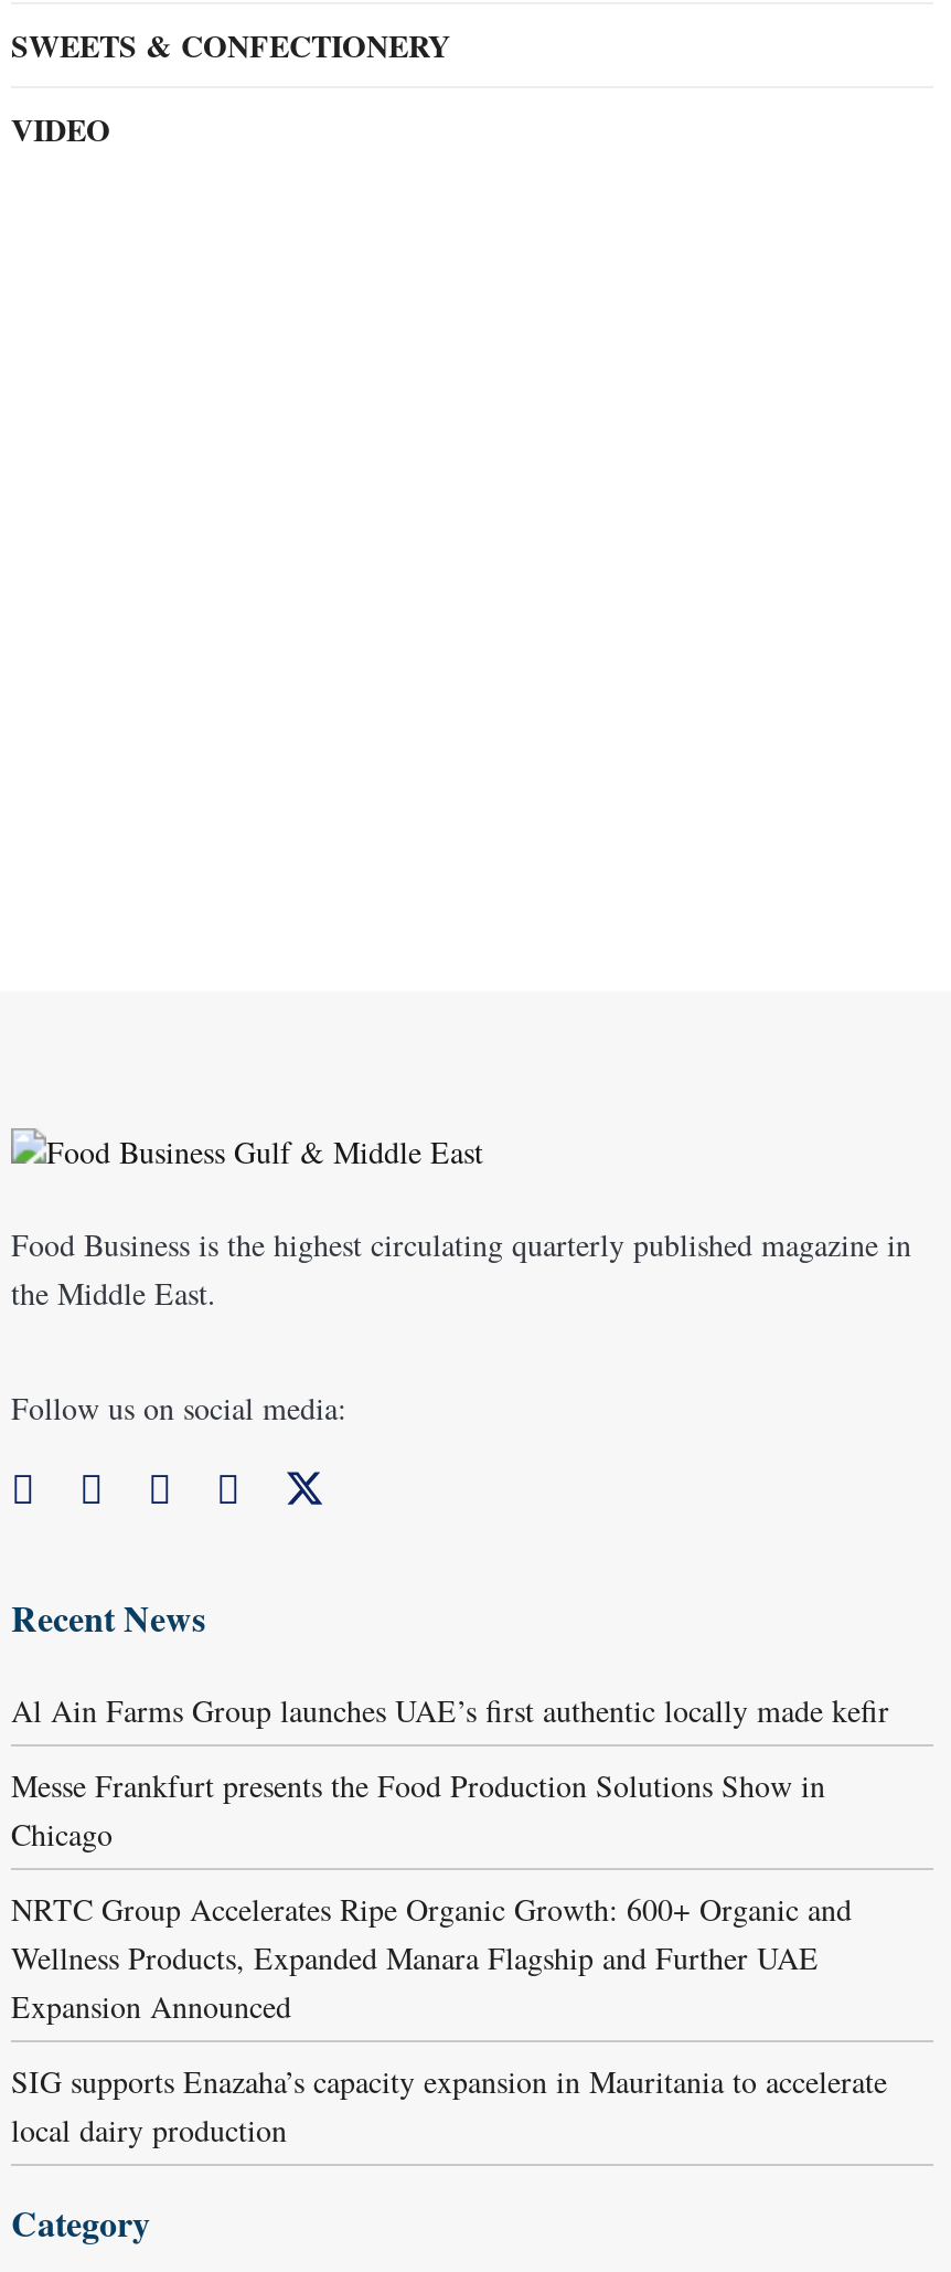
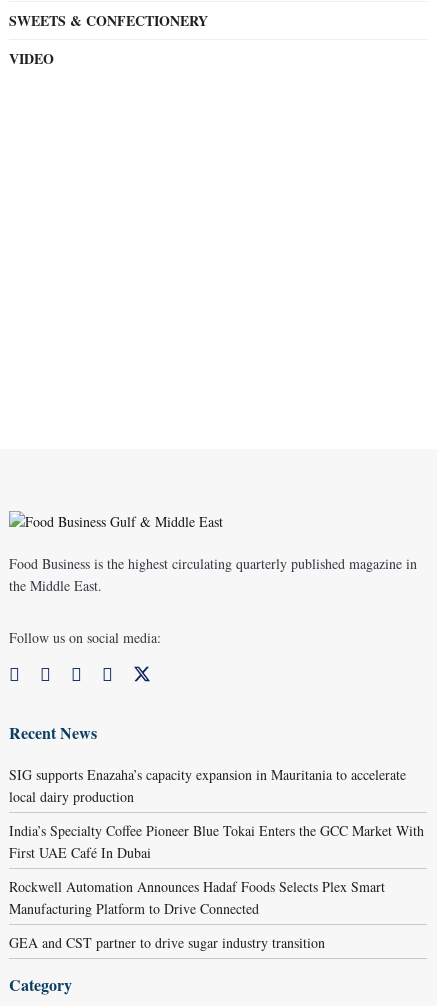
- Al Ain Farms Group launches UAE’s first authentic locally made kefir
- Messe Frankfurt presents the Food Production Solutions Show in
- Chicago
- NRTC Group Accelerates Ripe Organic Growth: 600+ Organic and
- Wellness Products, Expanded Manara Flagship and Further UAE
- Expansion Announced

moved up: SIG supports Enazaha’s capacity expansion in Mauritania to accelerate | local dairy production

+ India’s Specialty Coffee Pioneer Blue Tokai Enters the GCC Market With
+ First UAE Café In Dubai
+ Rockwell Automation Announces Hadaf Foods Selects Plex Smart
+ Manufacturing Platform to Drive Connected
+ GEA and CST partner to drive sugar industry transition
